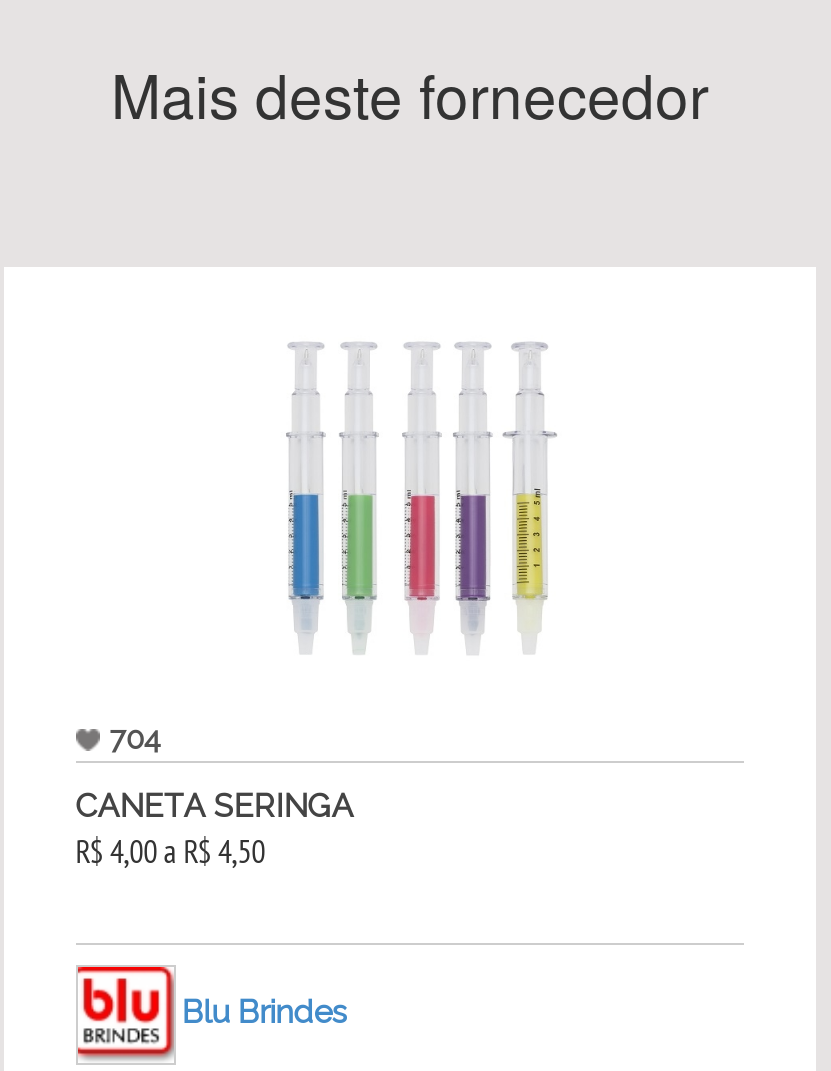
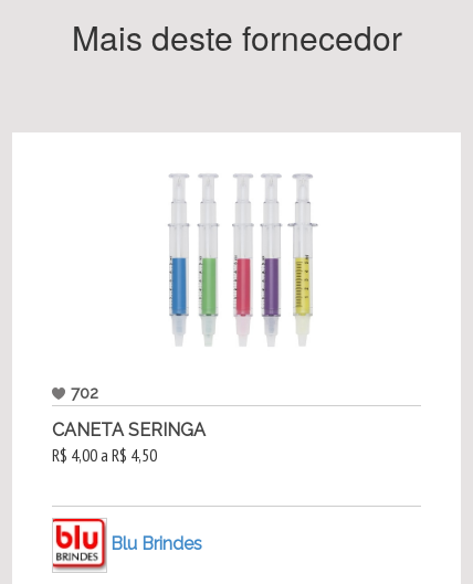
- 704
+ 702
